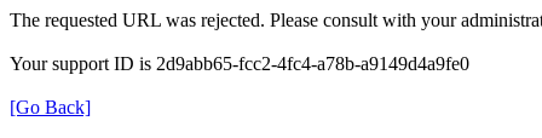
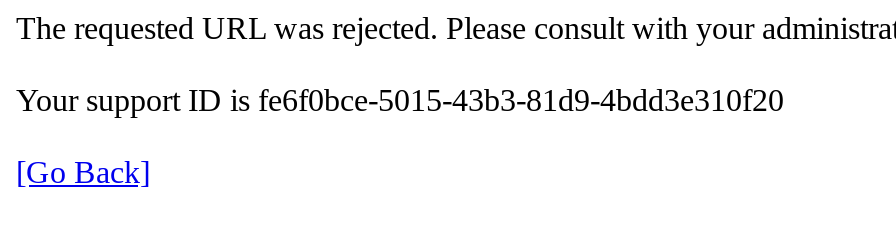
- Your support ID is 2d9abb65-fcc2-4fc4-a78b-a9149d4a9fe0
+ Your support ID is fe6f0bce-5015-43b3-81d9-4bdd3e310f20
